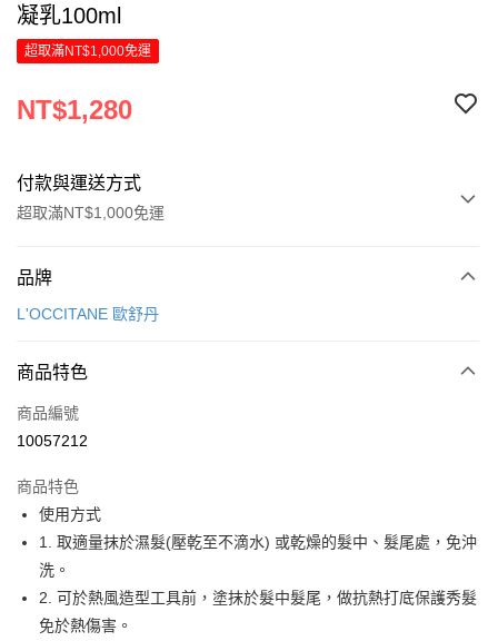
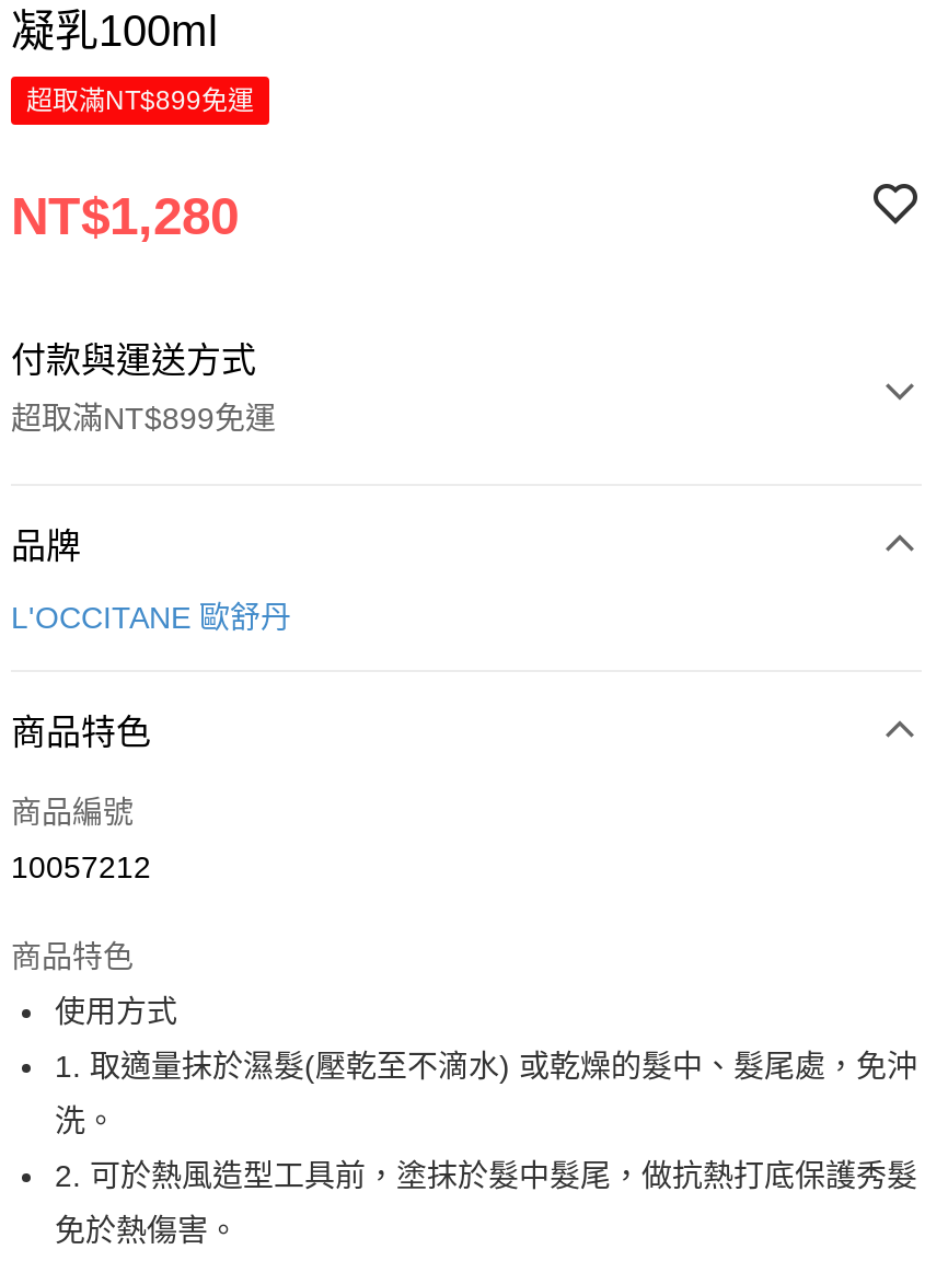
- 超取滿NT$1,000免運
+ 超取滿NT$899免運

- 超取滿NT$1,000免運
+ 超取滿NT$899免運
